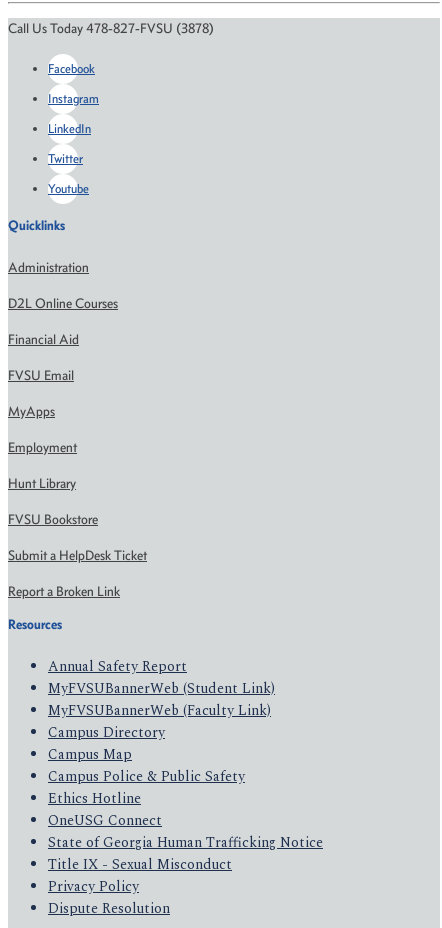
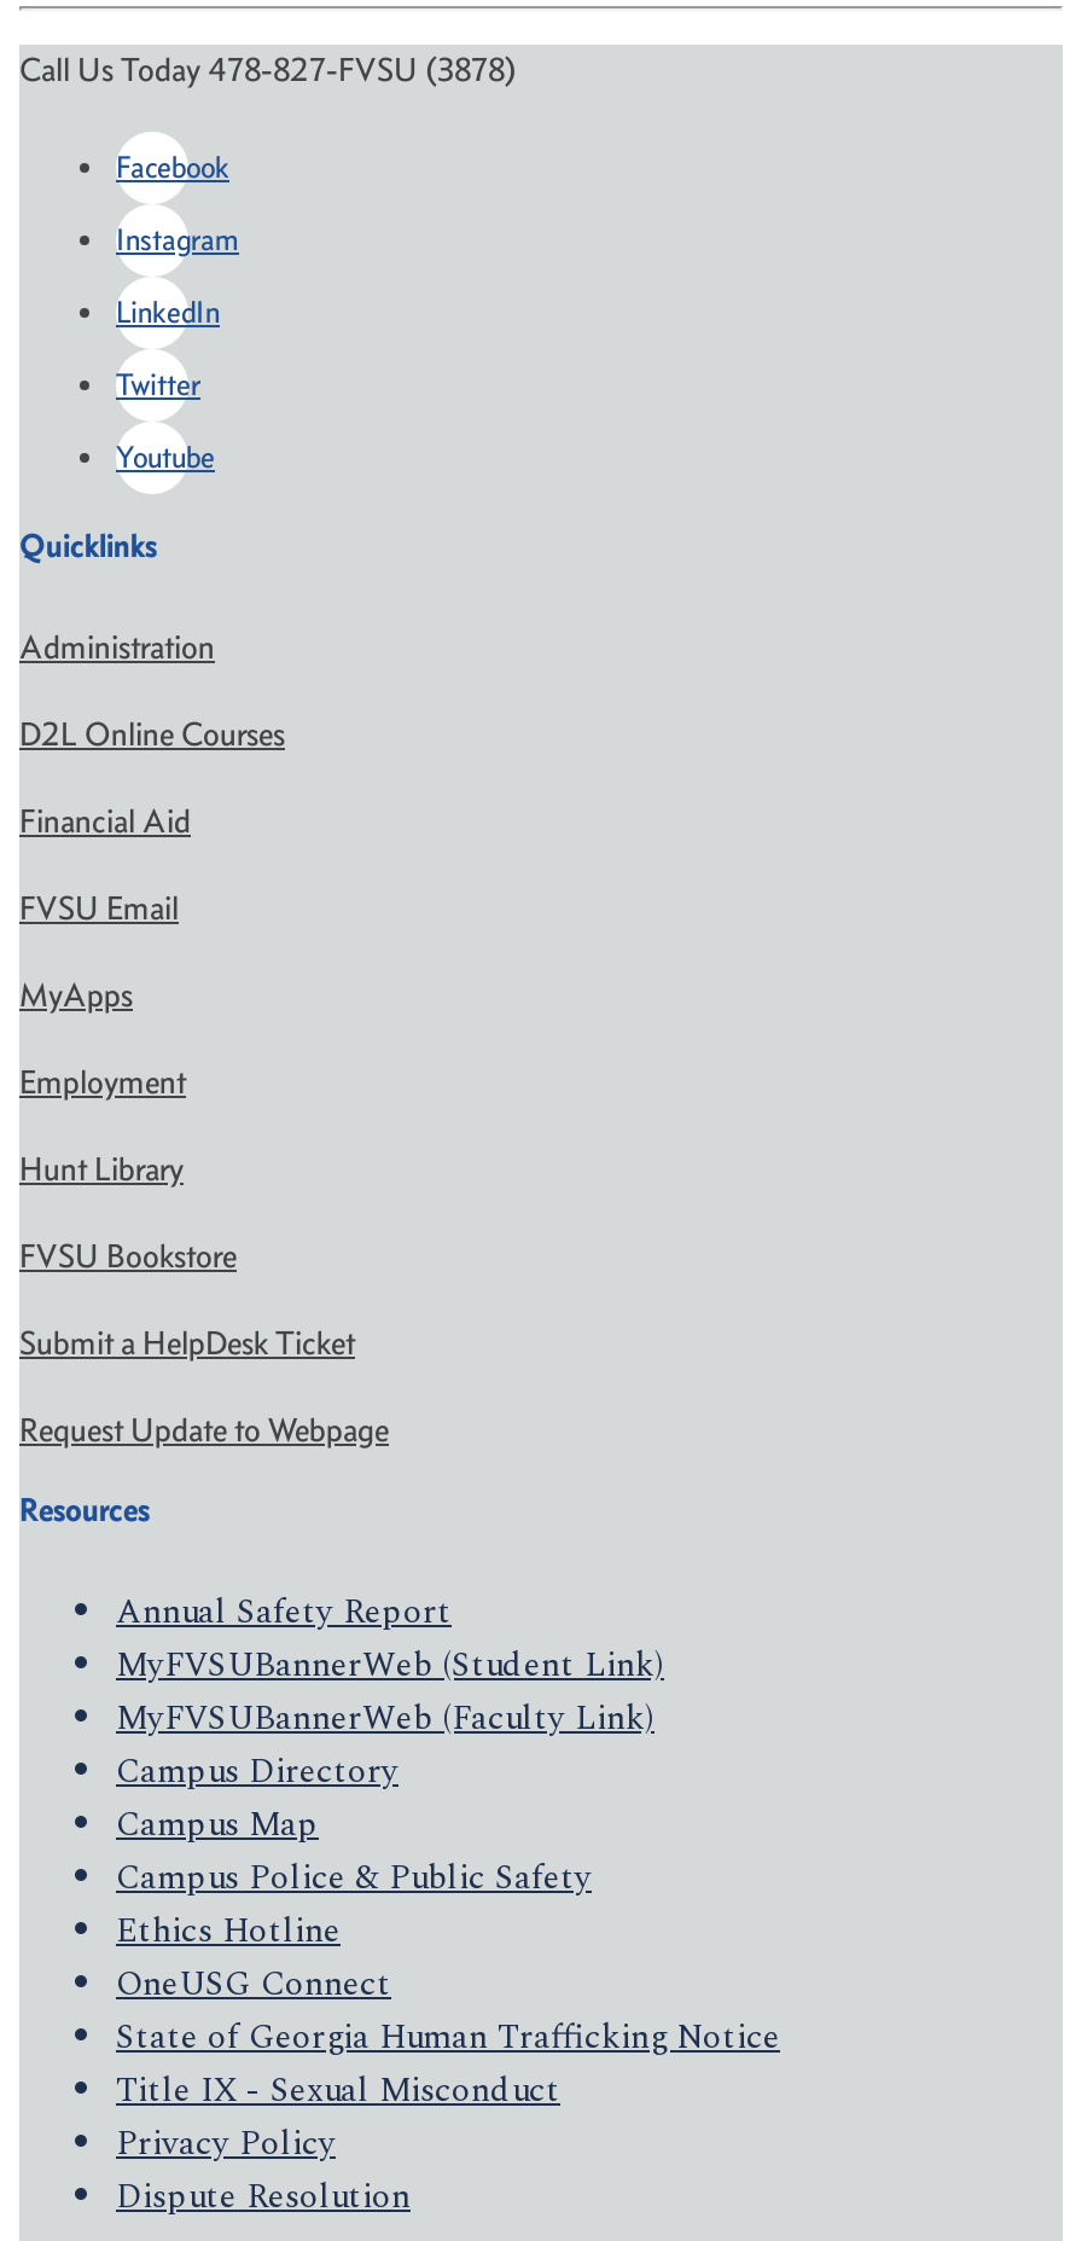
- Report a Broken Link
+ Request Update to Webpage
